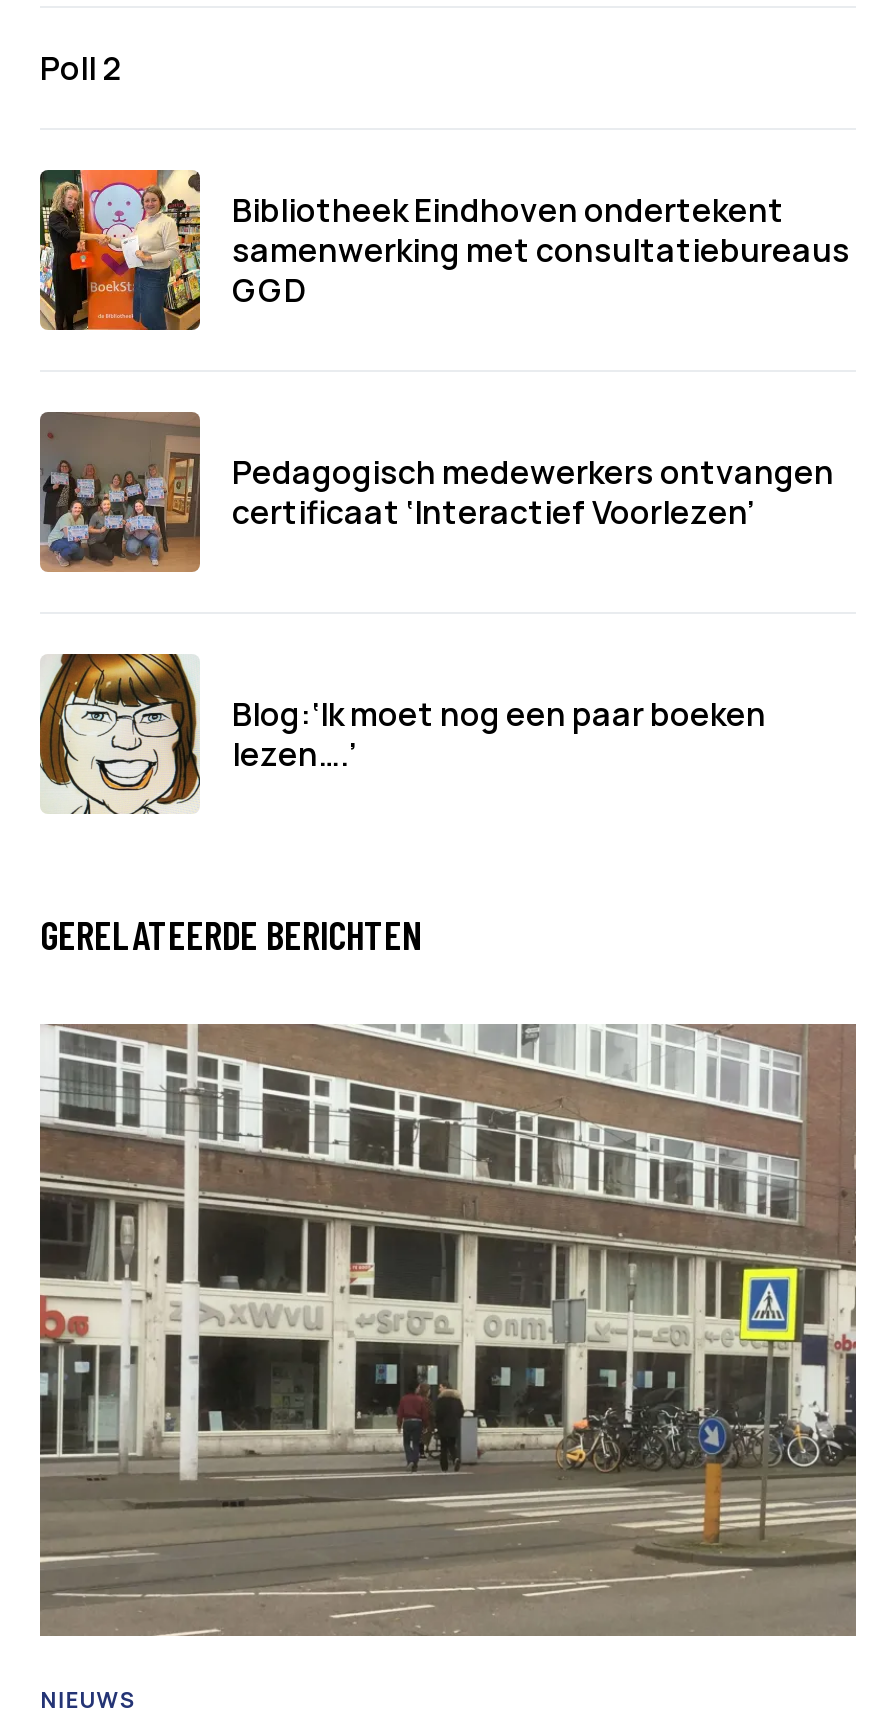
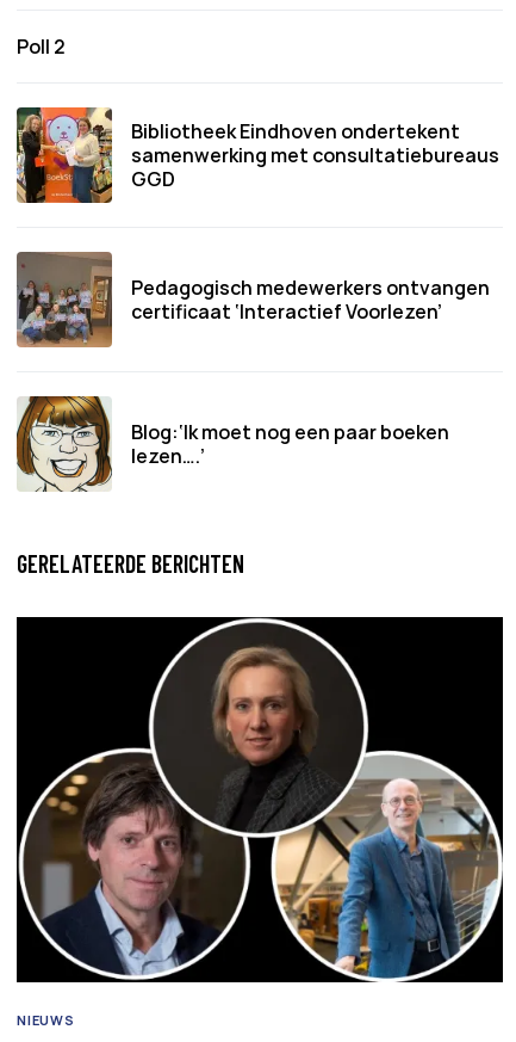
- [image]
+ [image]
